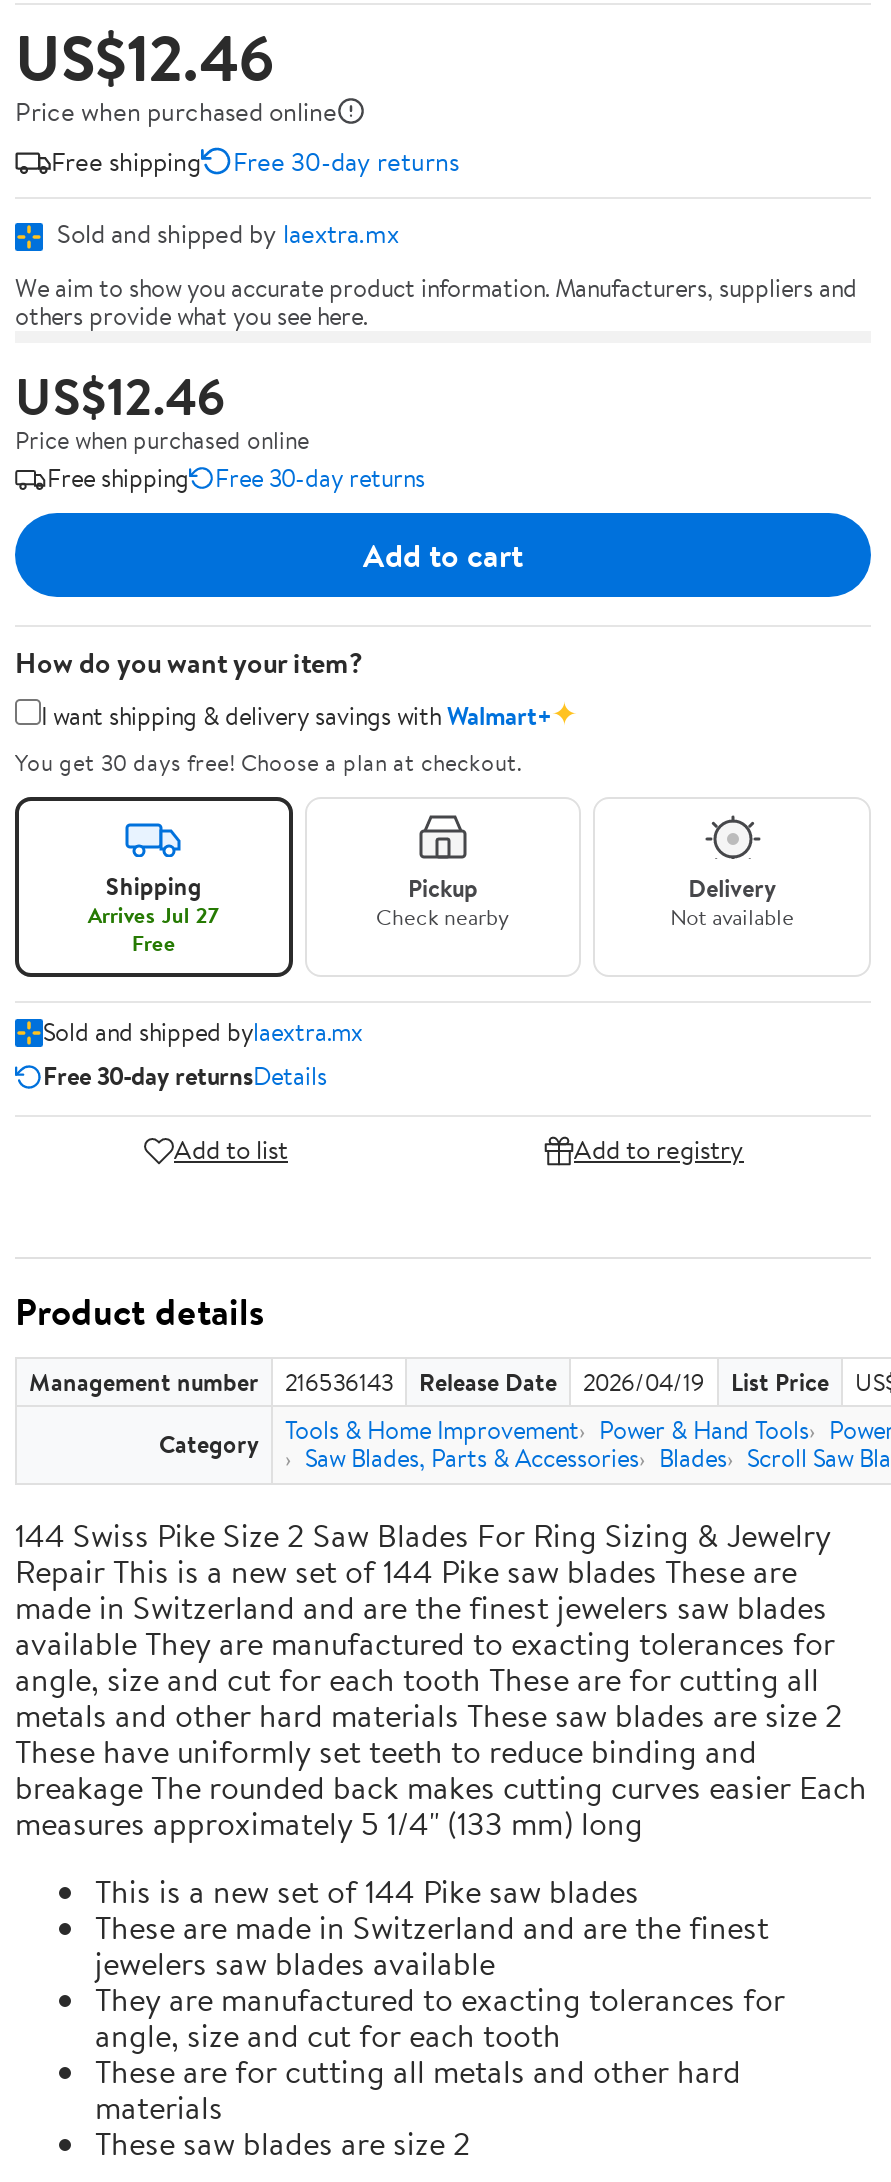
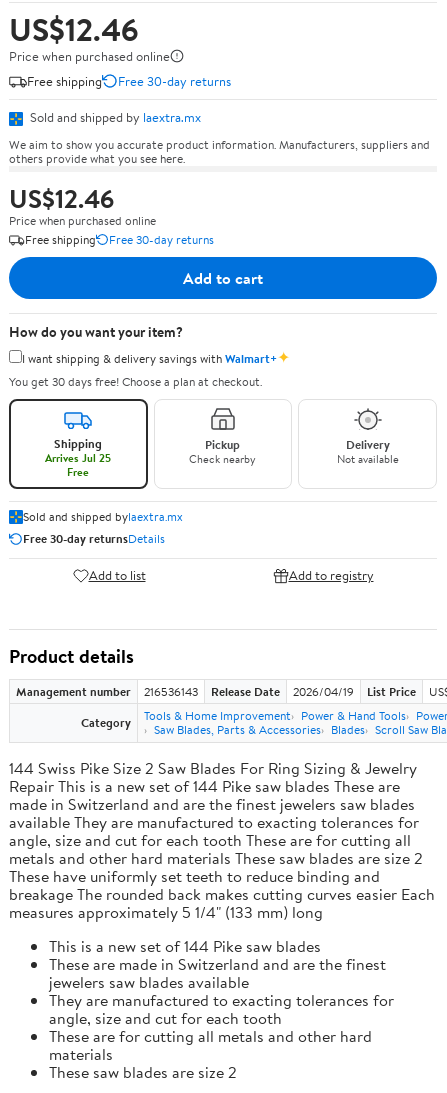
- Arrives Jul 27
+ Arrives Jul 25
